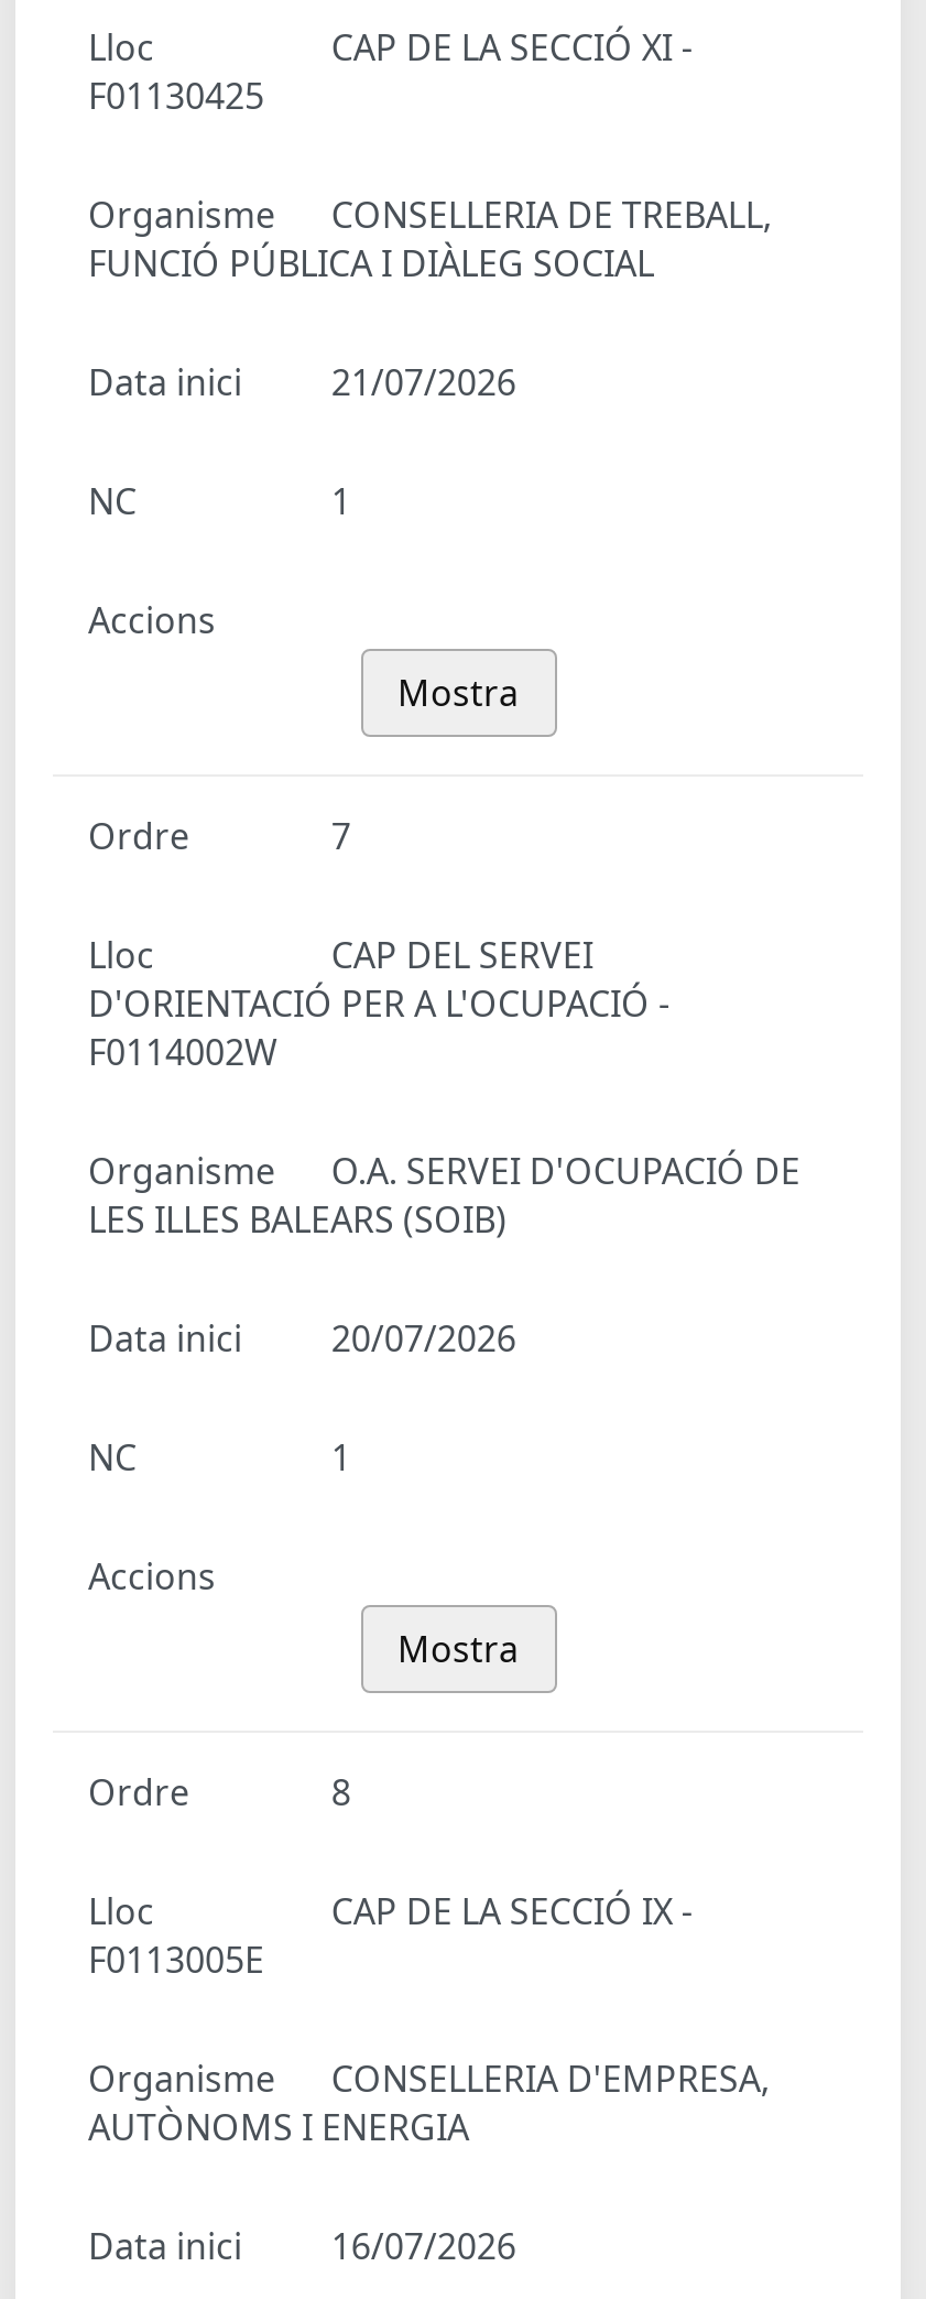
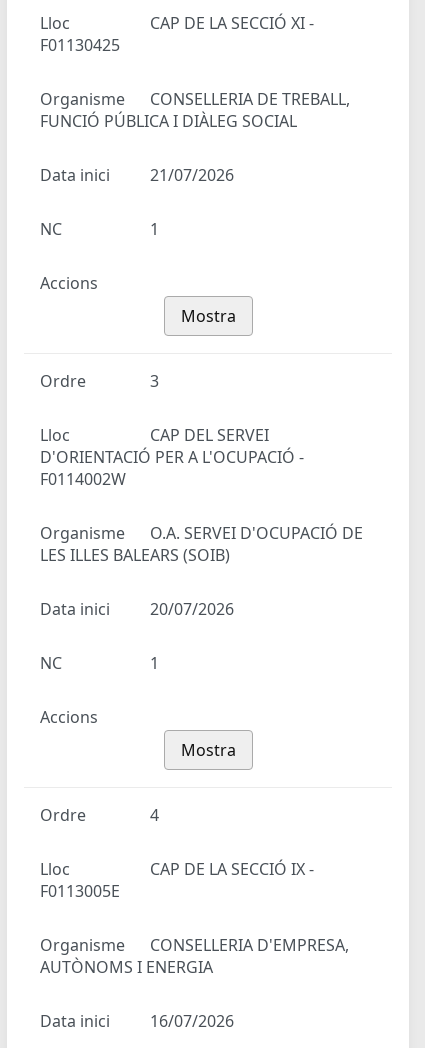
- 7
+ 3

- 8
+ 4
